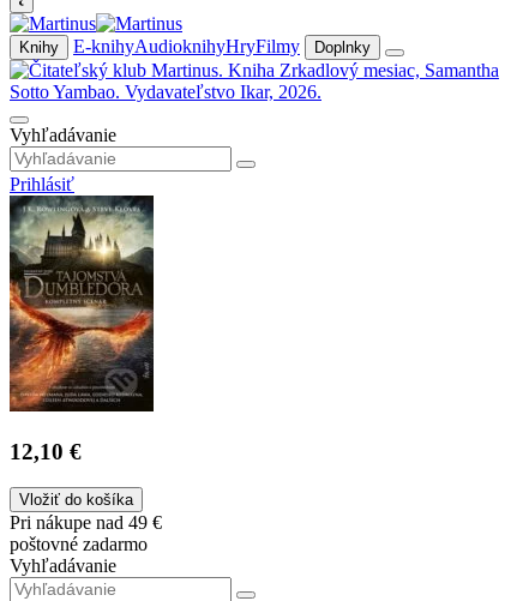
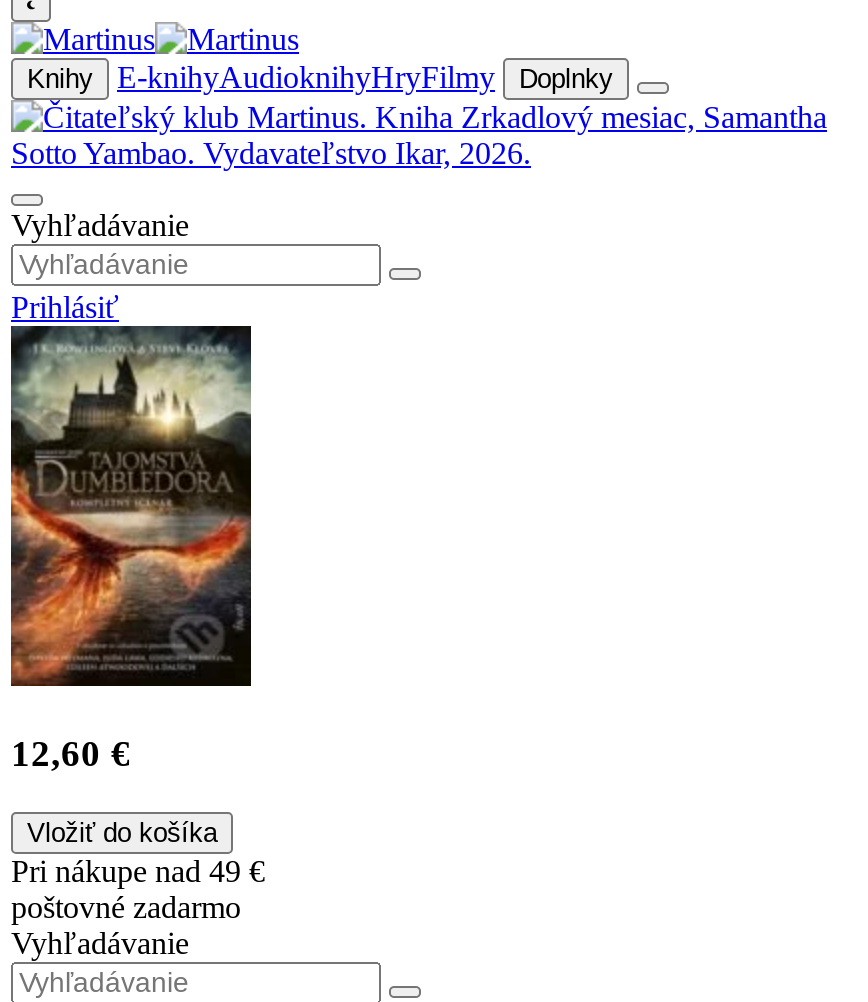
- 12,10 €
+ 12,60 €
